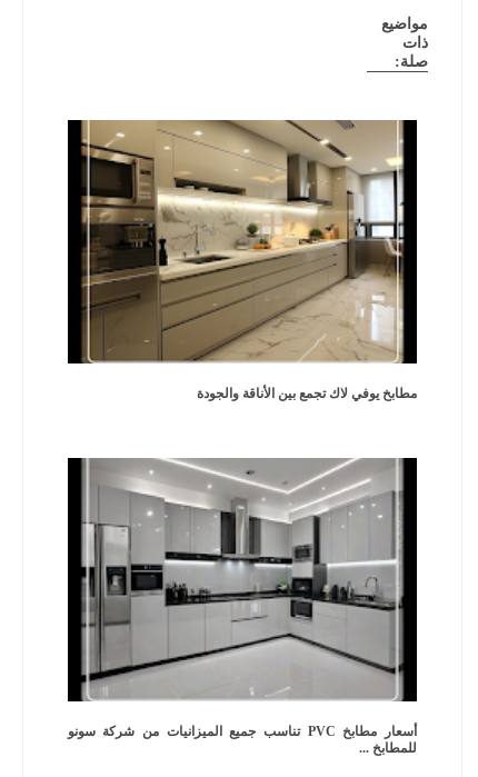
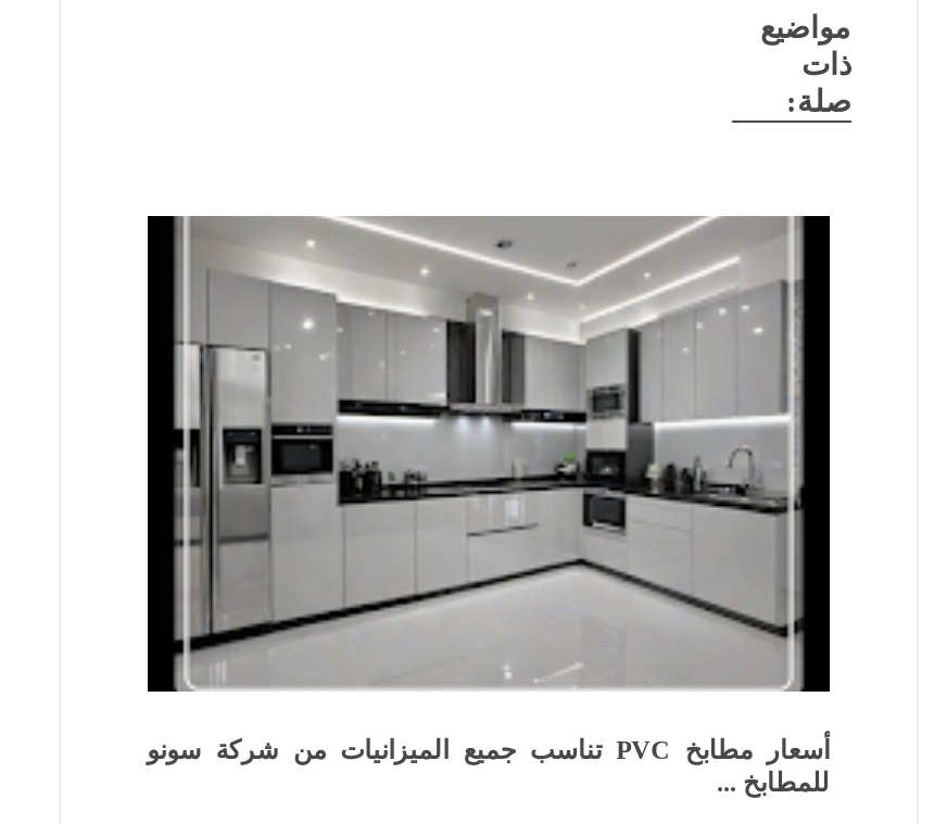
- [image]
- مطابخ يوفي لاك تجمع بين الأناقة والجودة
